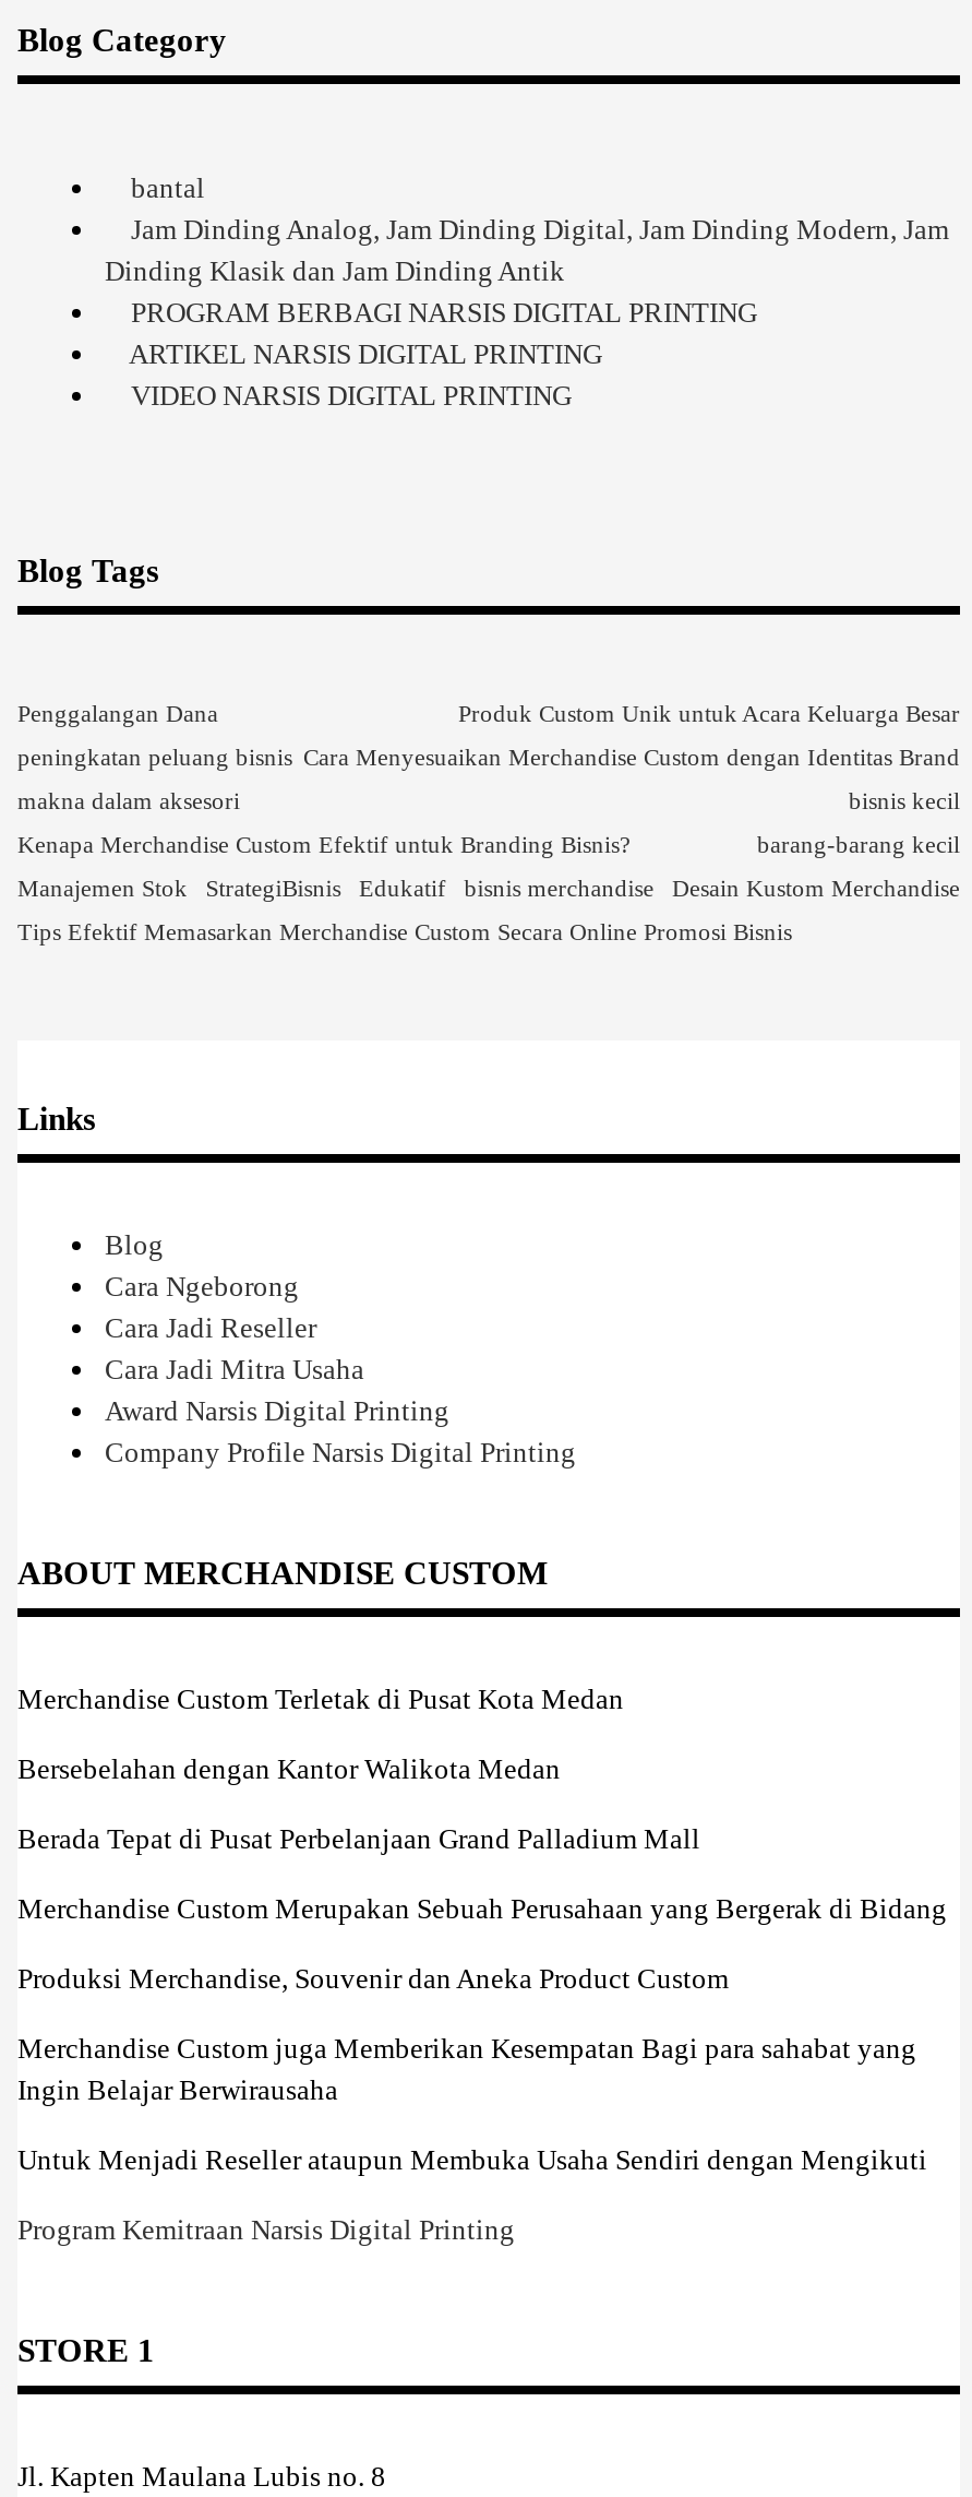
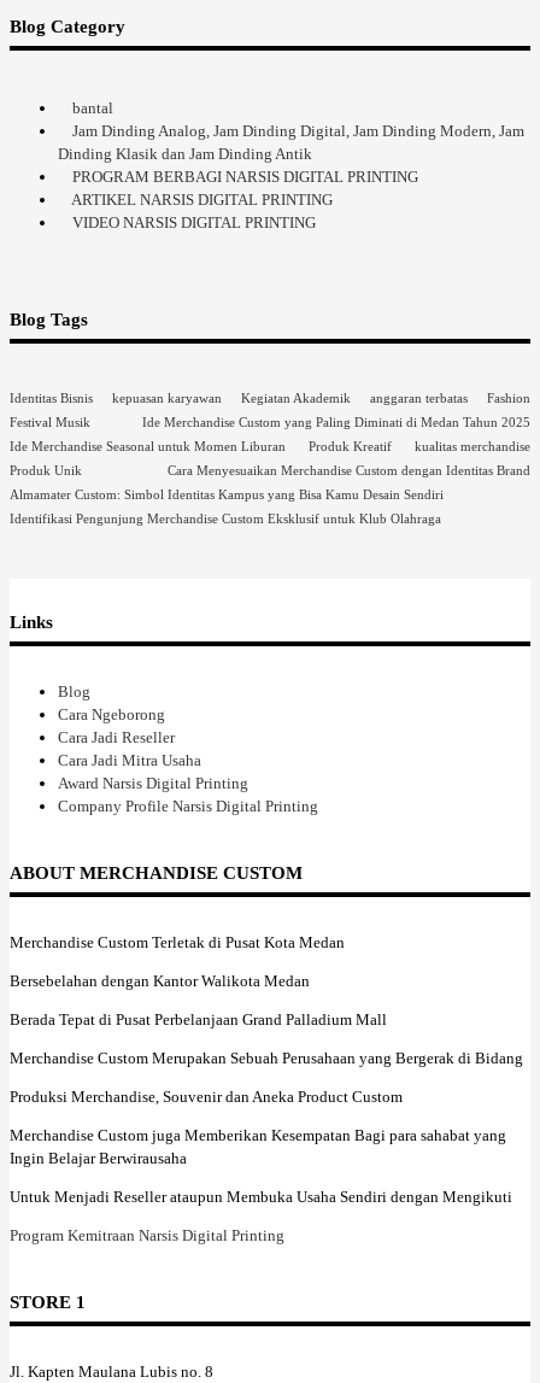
- Penggalangan Dana
- Produk Custom Unik untuk Acara Keluarga Besar
+ Identitas Bisnis
+ kepuasan karyawan
+ Kegiatan Akademik
+ anggaran terbatas
+ Fashion

- peningkatan peluang bisnis Cara Menyesuaikan Merchandise Custom dengan Identitas Brand
+ Festival Musik
+ Ide Merchandise Custom yang Paling Diminati di Medan Tahun 2025

- makna dalam aksesori
- bisnis kecil
+ Ide Merchandise Seasonal untuk Momen Liburan
+ Produk Kreatif
+ kualitas merchandise

- Kenapa Merchandise Custom Efektif untuk Branding Bisnis?
- barang-barang kecil
+ Produk Unik
+ Cara Menyesuaikan Merchandise Custom dengan Identitas Brand

- Manajemen Stok
- StrategiBisnis
- Edukatif
- bisnis merchandise
- Desain Kustom Merchandise
+ Almamater Custom: Simbol Identitas Kampus yang Bisa Kamu Desain Sendiri

- Tips Efektif Memasarkan Merchandise Custom Secara Online Promosi Bisnis
+ Identifikasi Pengunjung Merchandise Custom Eksklusif untuk Klub Olahraga
